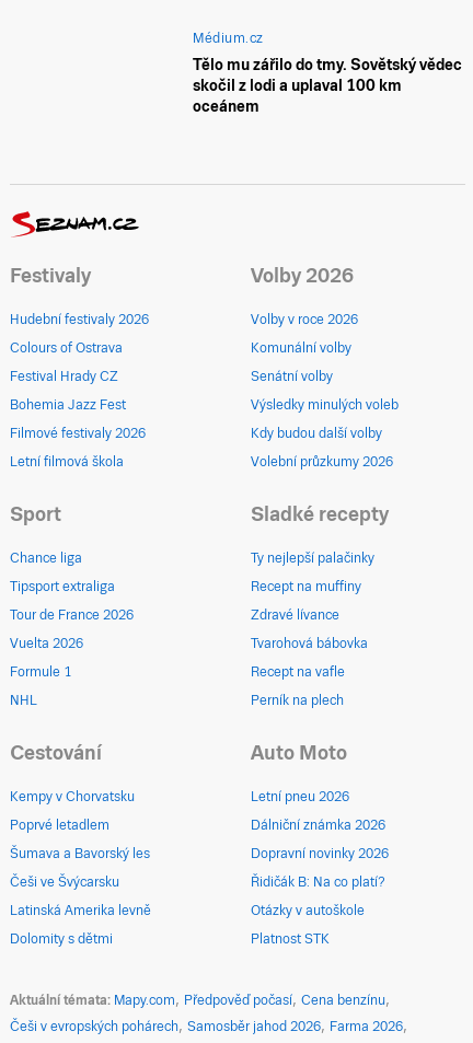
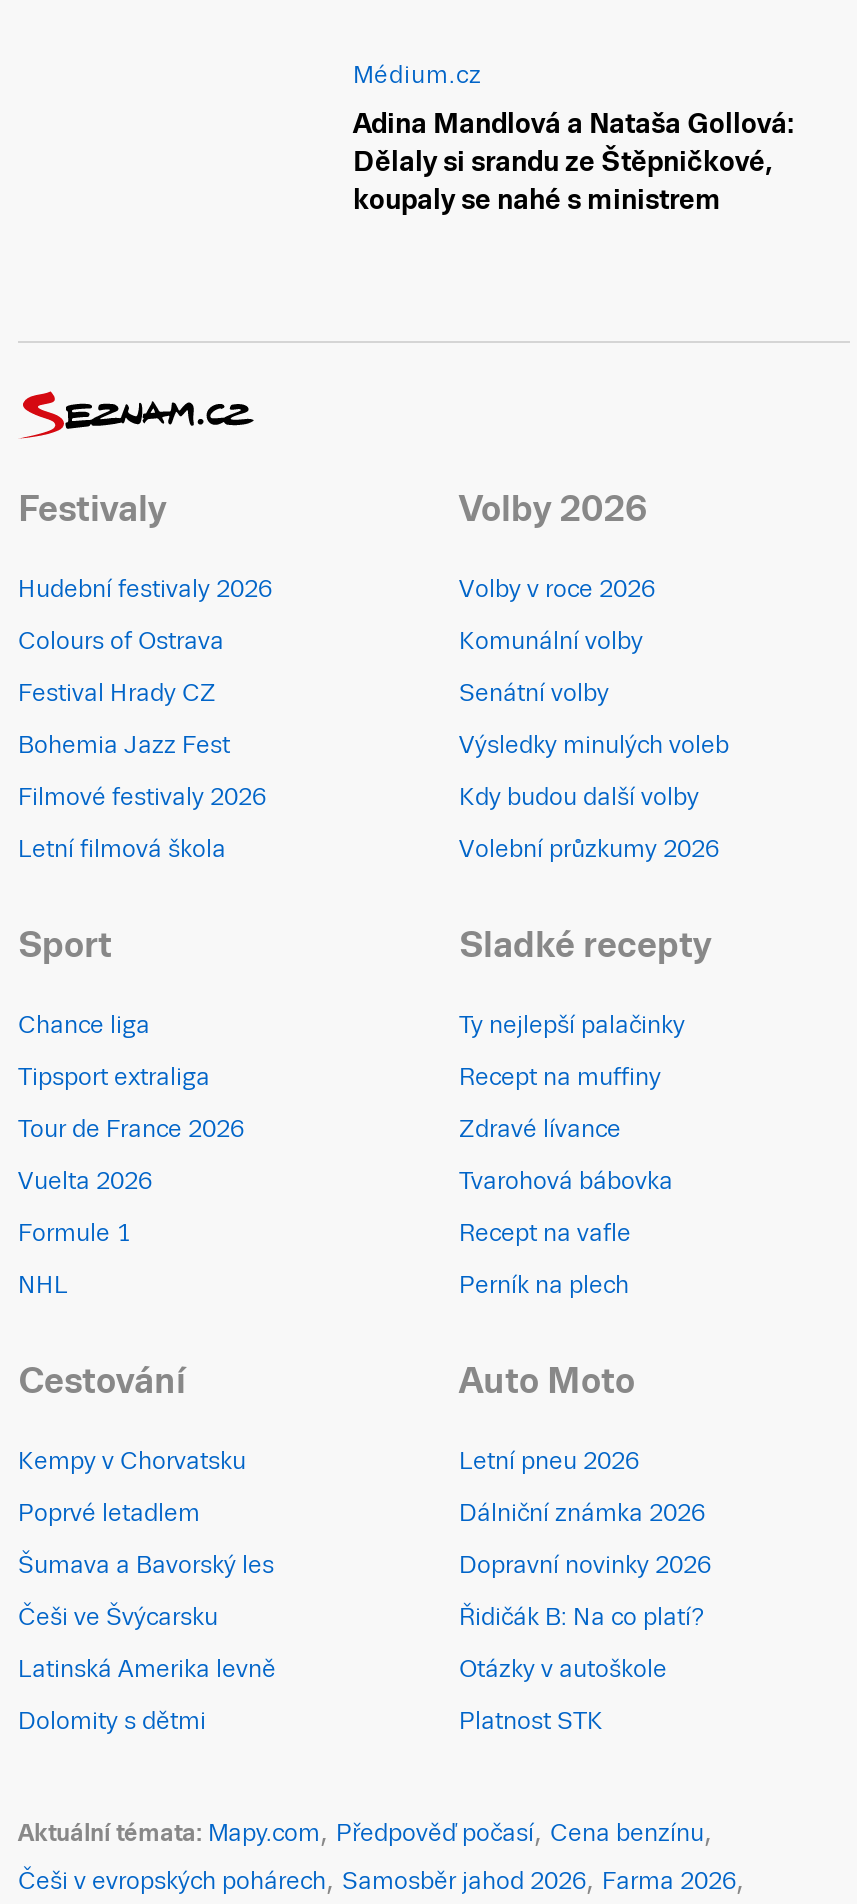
- Tělo mu zářilo do tmy. Sovětský vědec
- skočil z lodi a uplaval 100 km
- oceánem
+ Adina Mandlová a Nataša Gollová:
+ Dělaly si srandu ze Štěpničkové,
+ koupaly se nahé s ministrem
